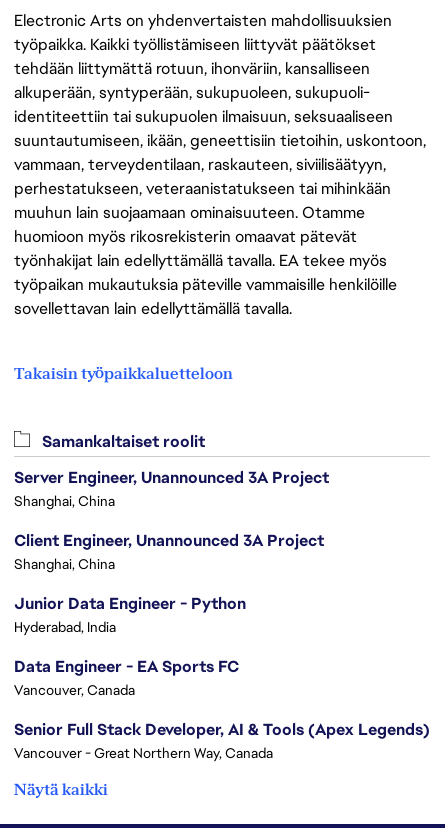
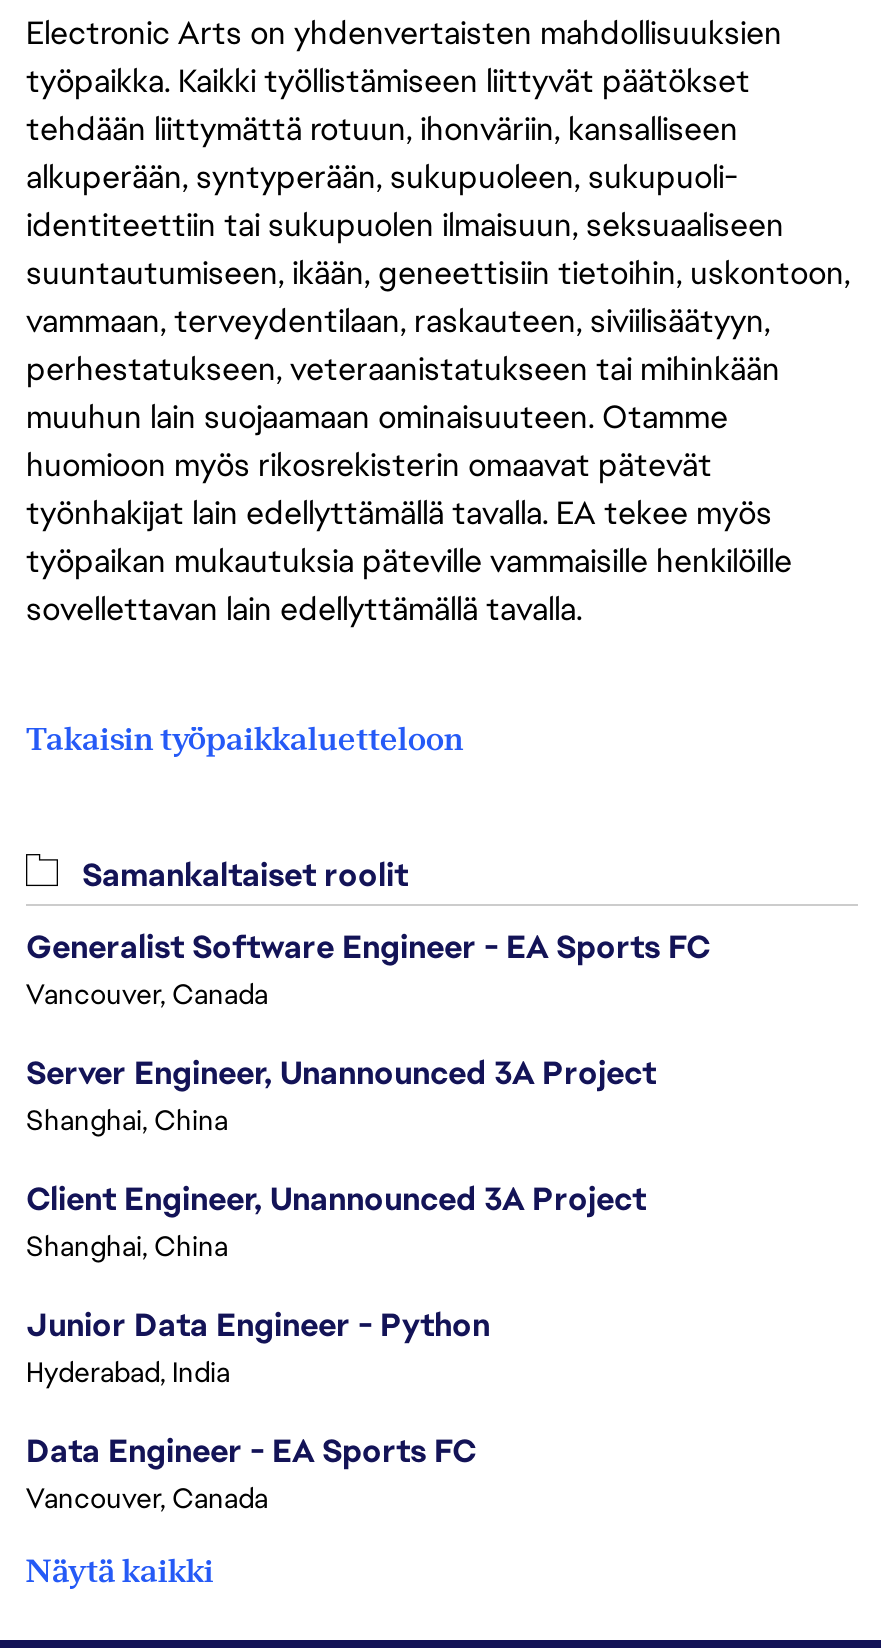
+ Generalist Software Engineer - EA Sports FC
+ Vancouver, Canada

moved down: Server Engineer, Unannounced 3A Project | Shanghai, China | Client Engineer, Unannounced 3A Project | Shanghai, China | Junior Data Engineer - Python | Hyderabad, India | Data Engineer - EA Sports FC | Vancouver, Canada

- Senior Full Stack Developer, AI & Tools (Apex Legends)
- Vancouver - Great Northern Way, Canada
